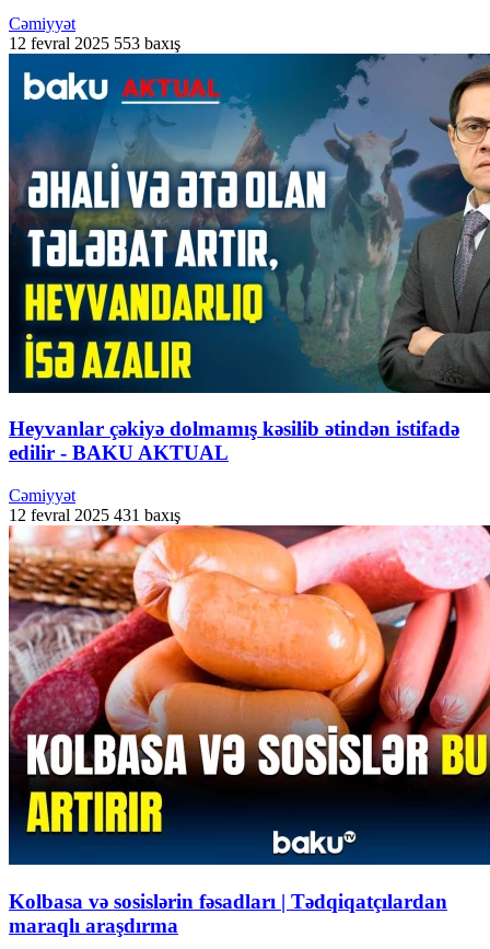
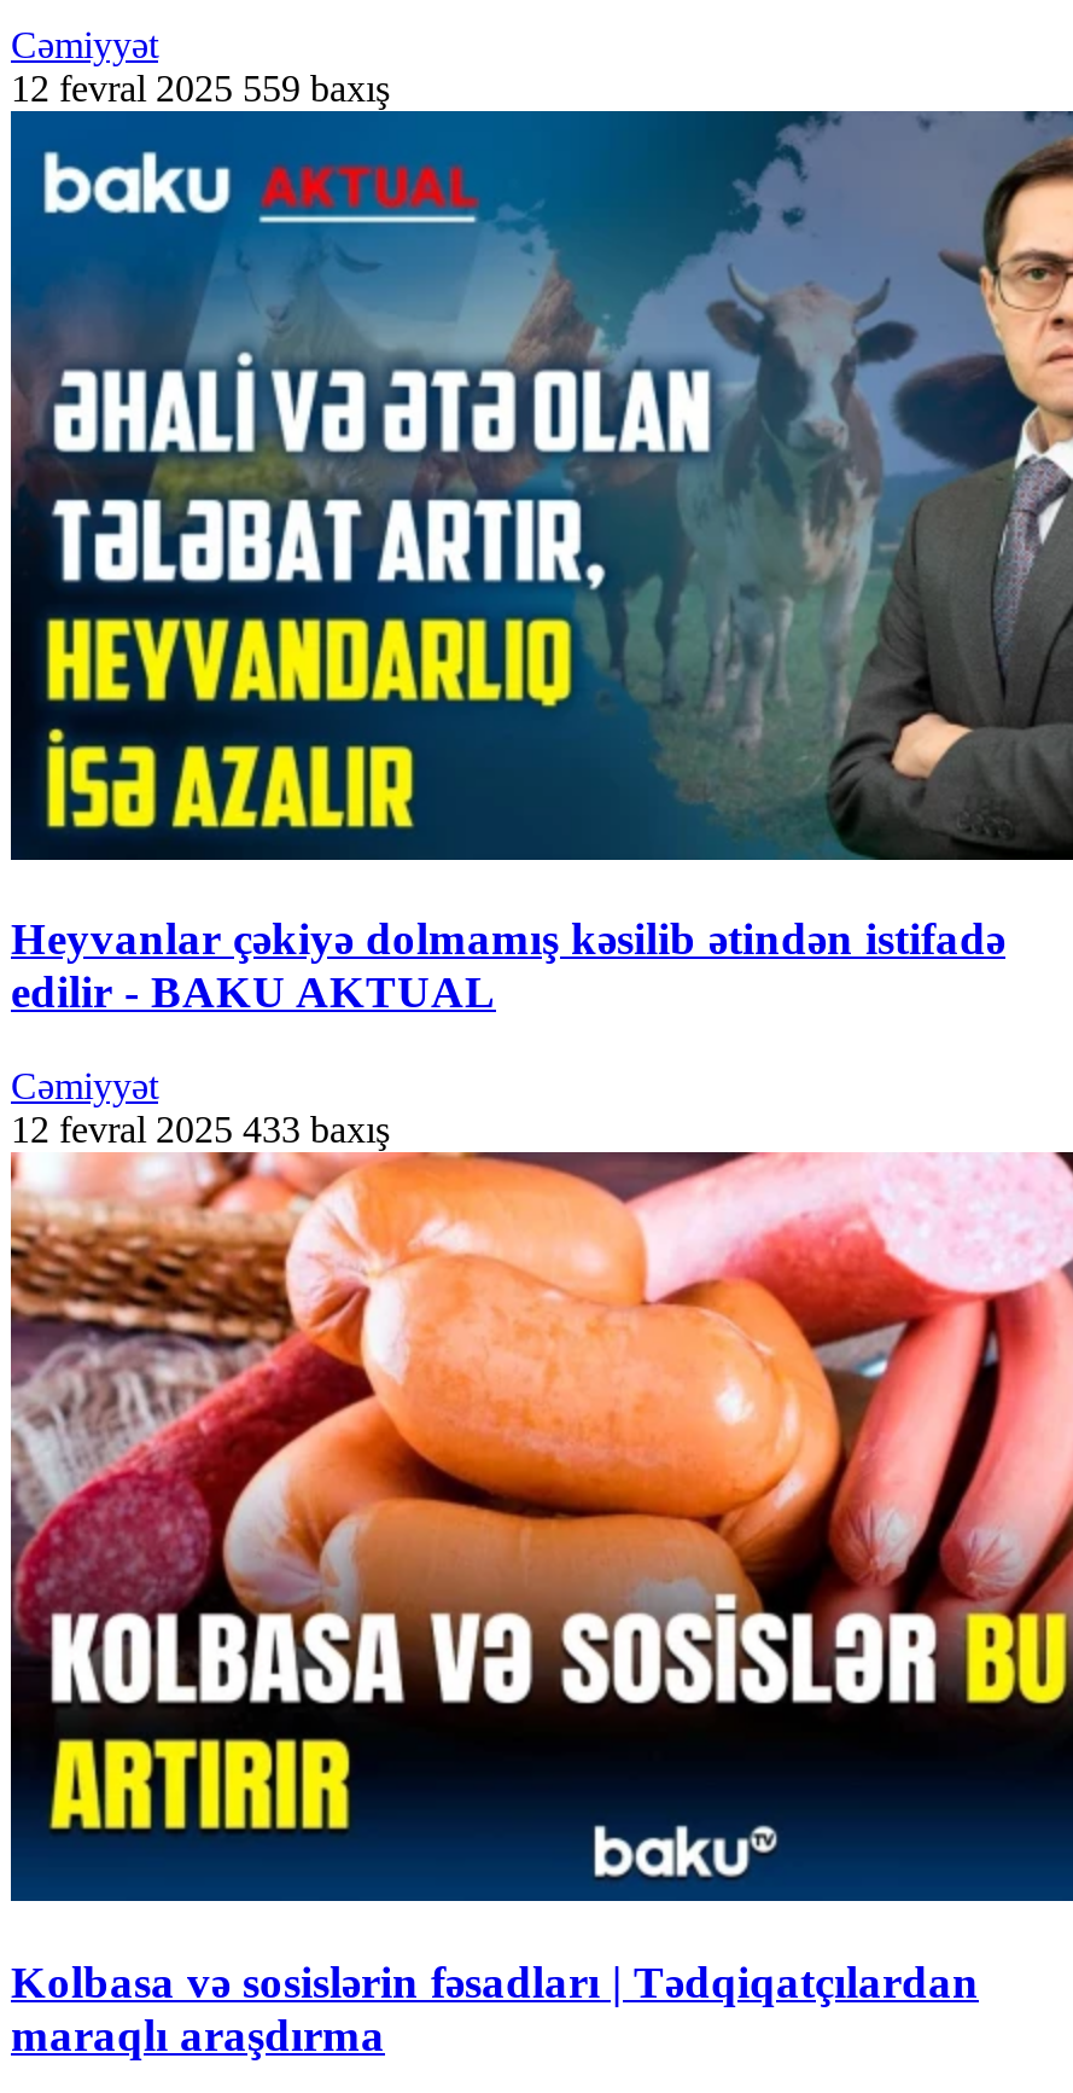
- 12 fevral 2025 553 baxış
+ 12 fevral 2025 559 baxış

- 12 fevral 2025 431 baxış
+ 12 fevral 2025 433 baxış
